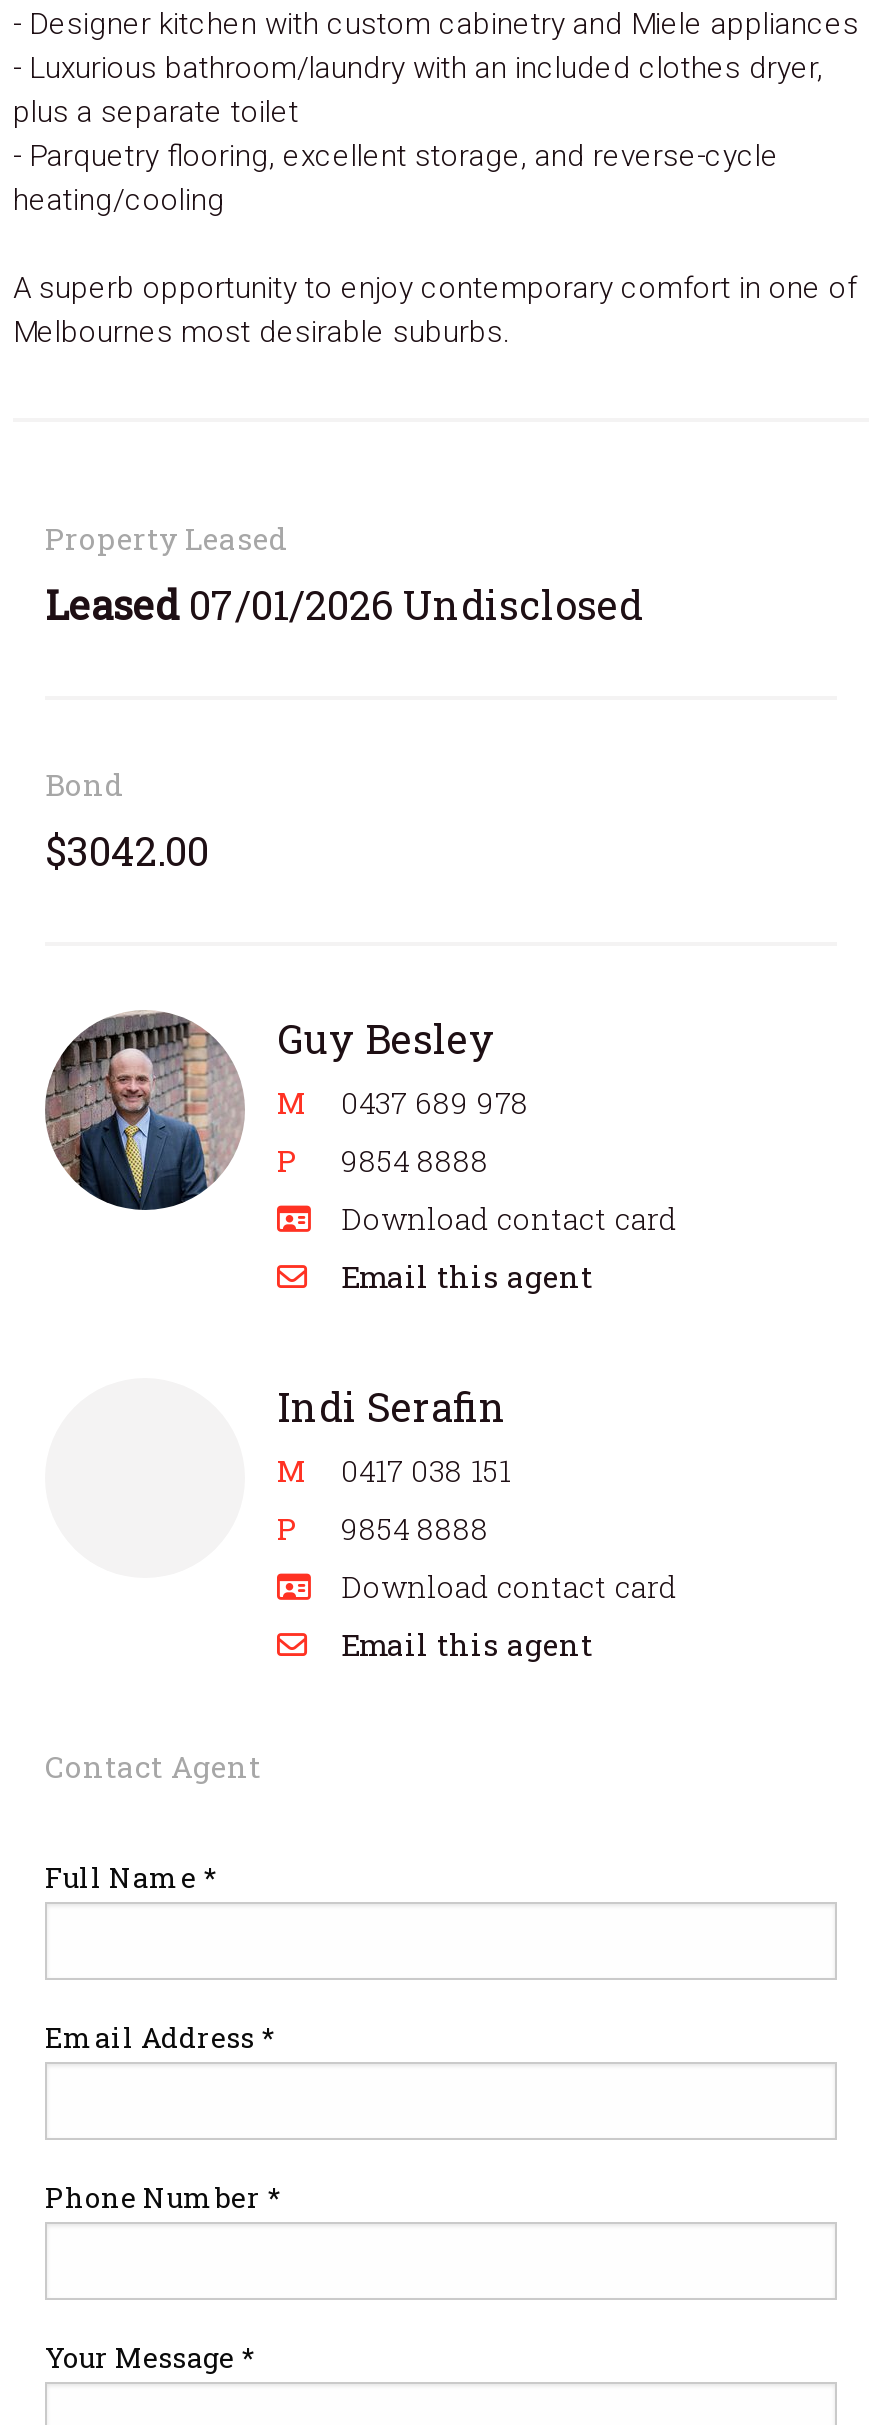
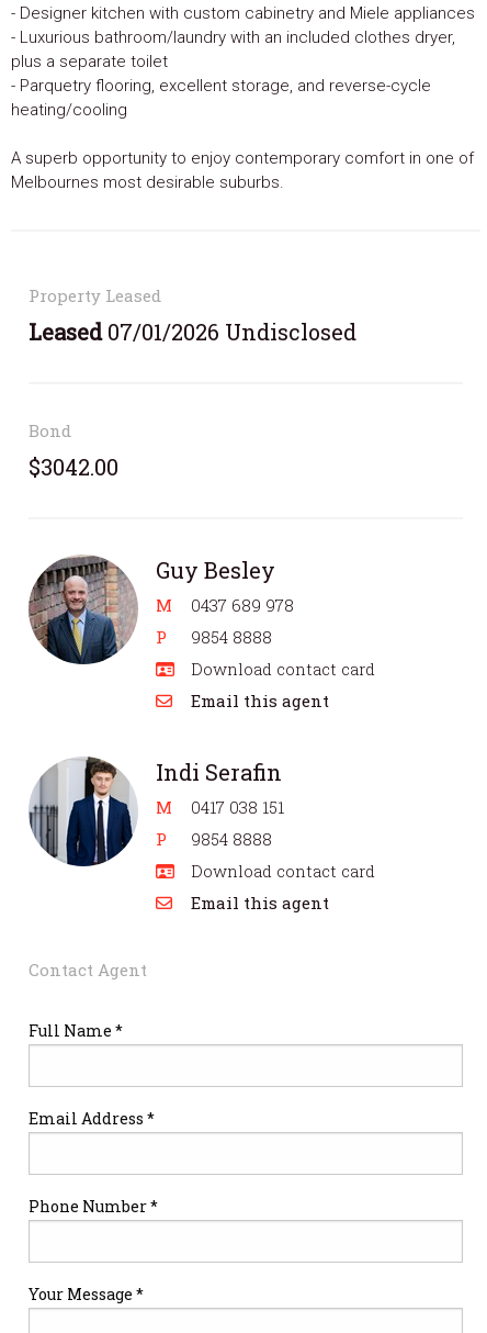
+ [image]
